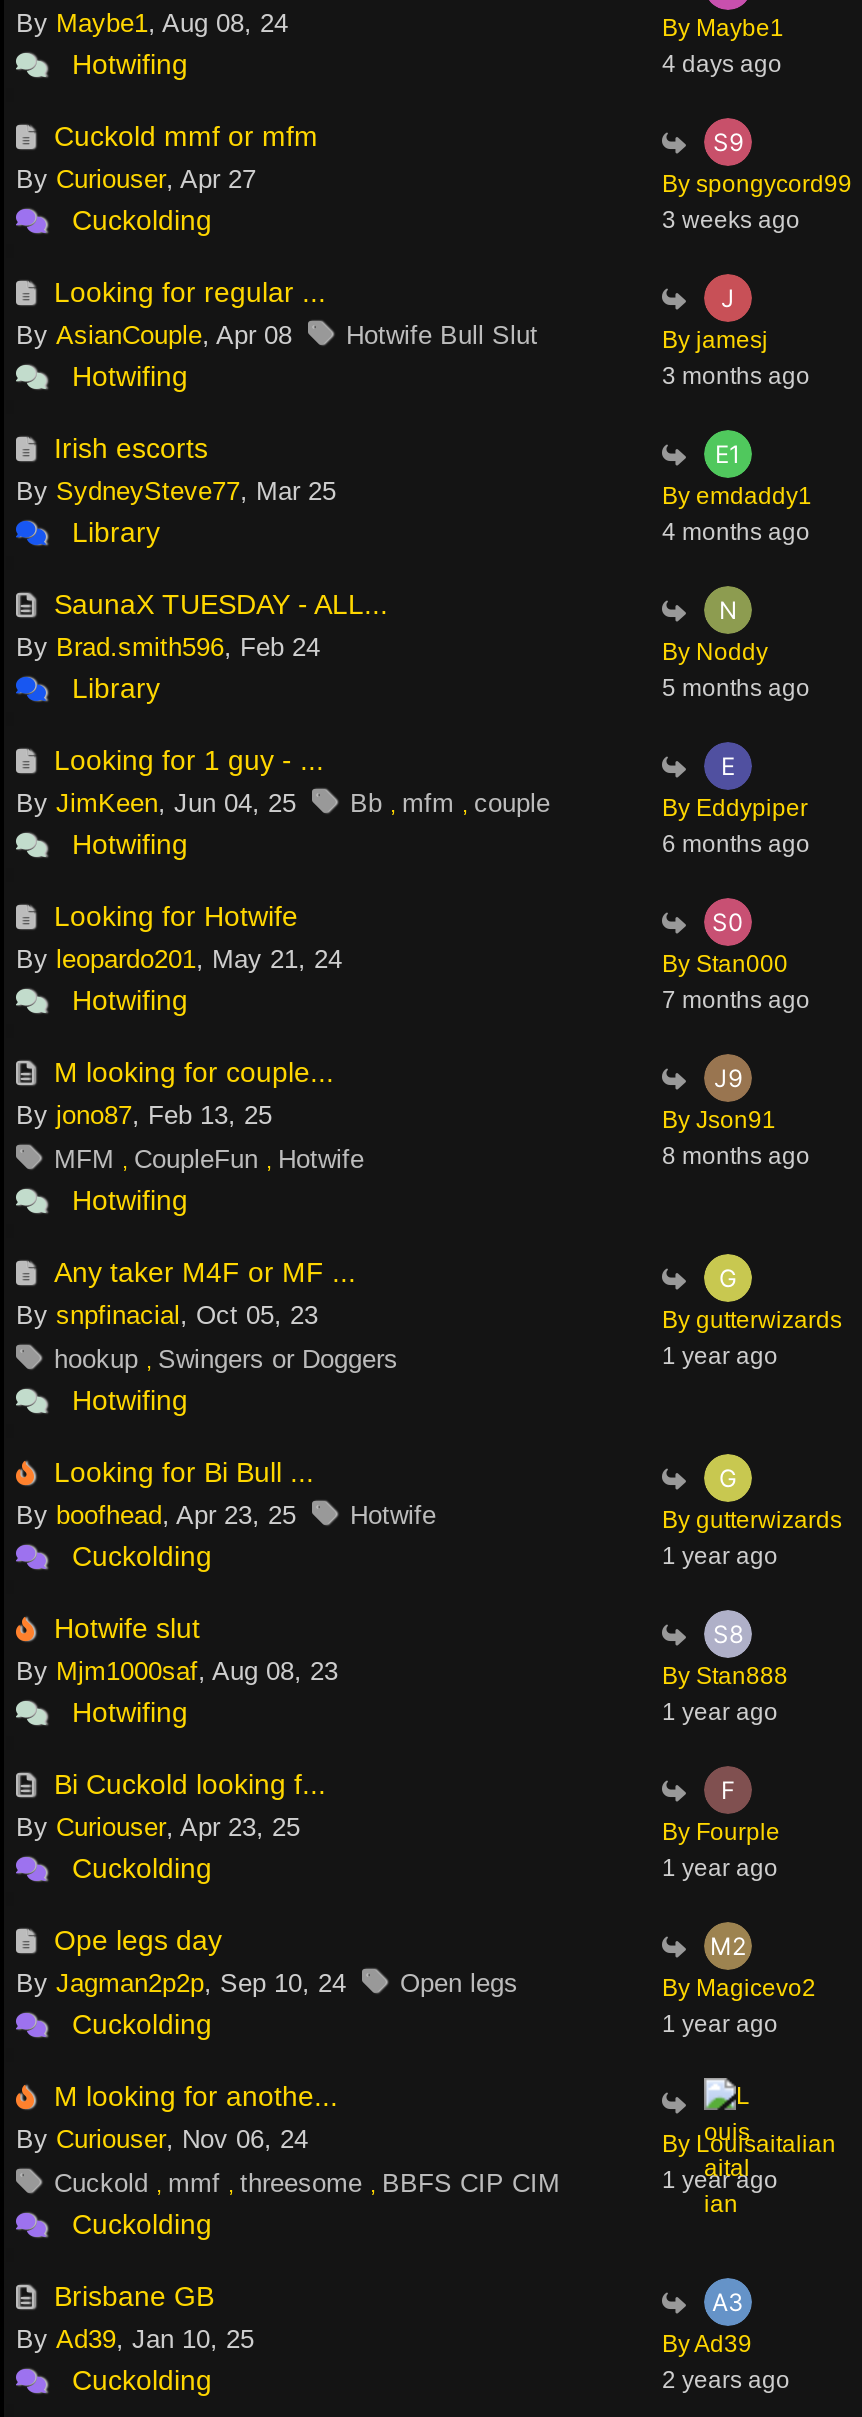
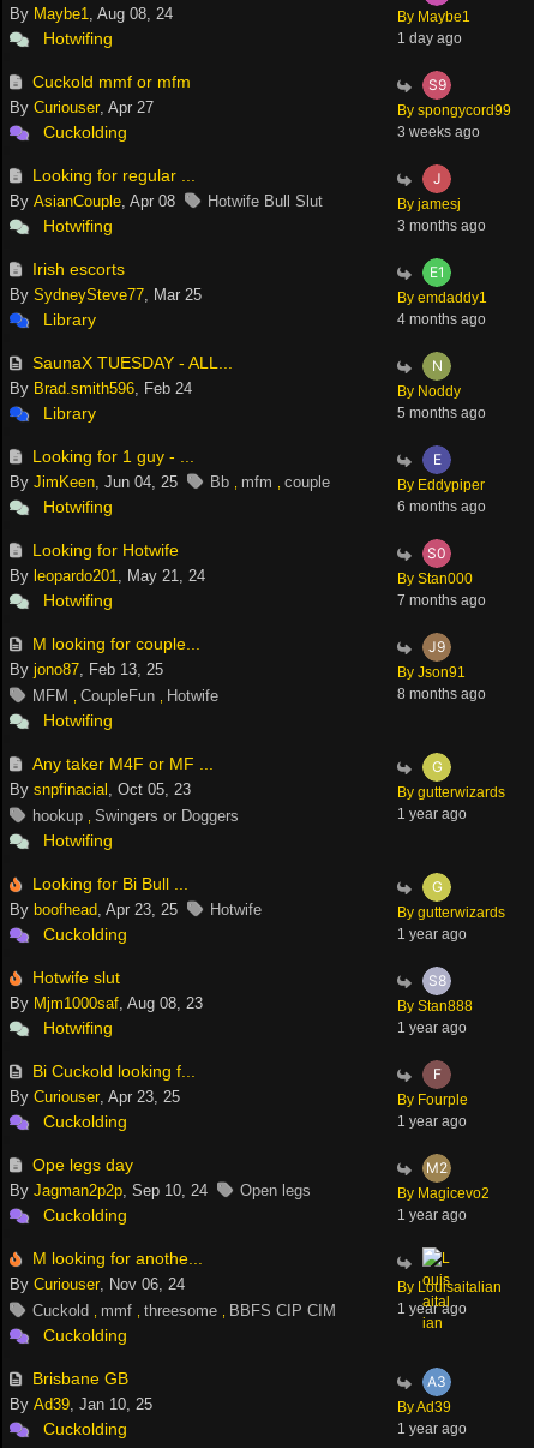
- 4 days ago
+ 1 day ago

- 2 years ago
+ 1 year ago
